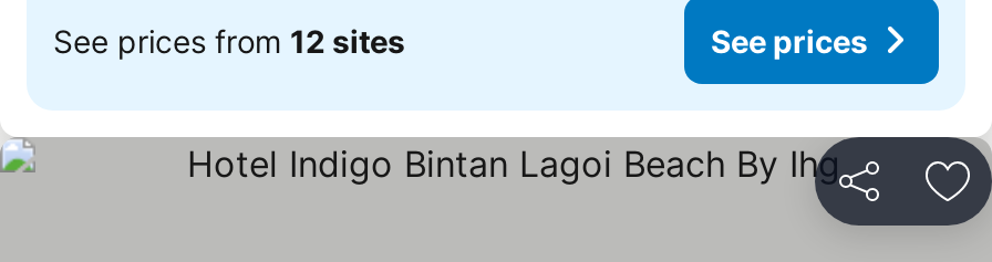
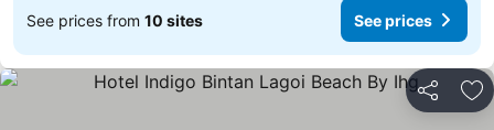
- See prices from 12 sites
+ See prices from 10 sites
